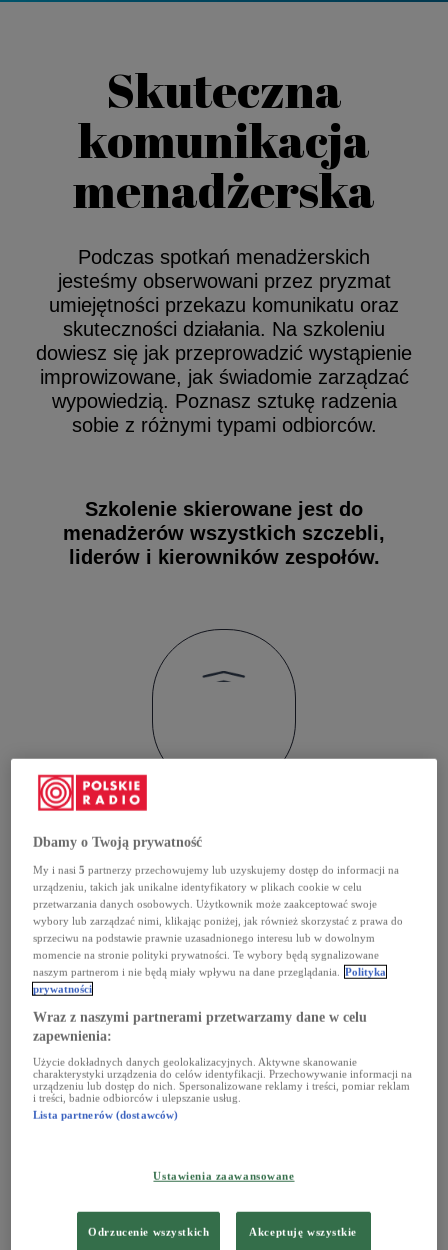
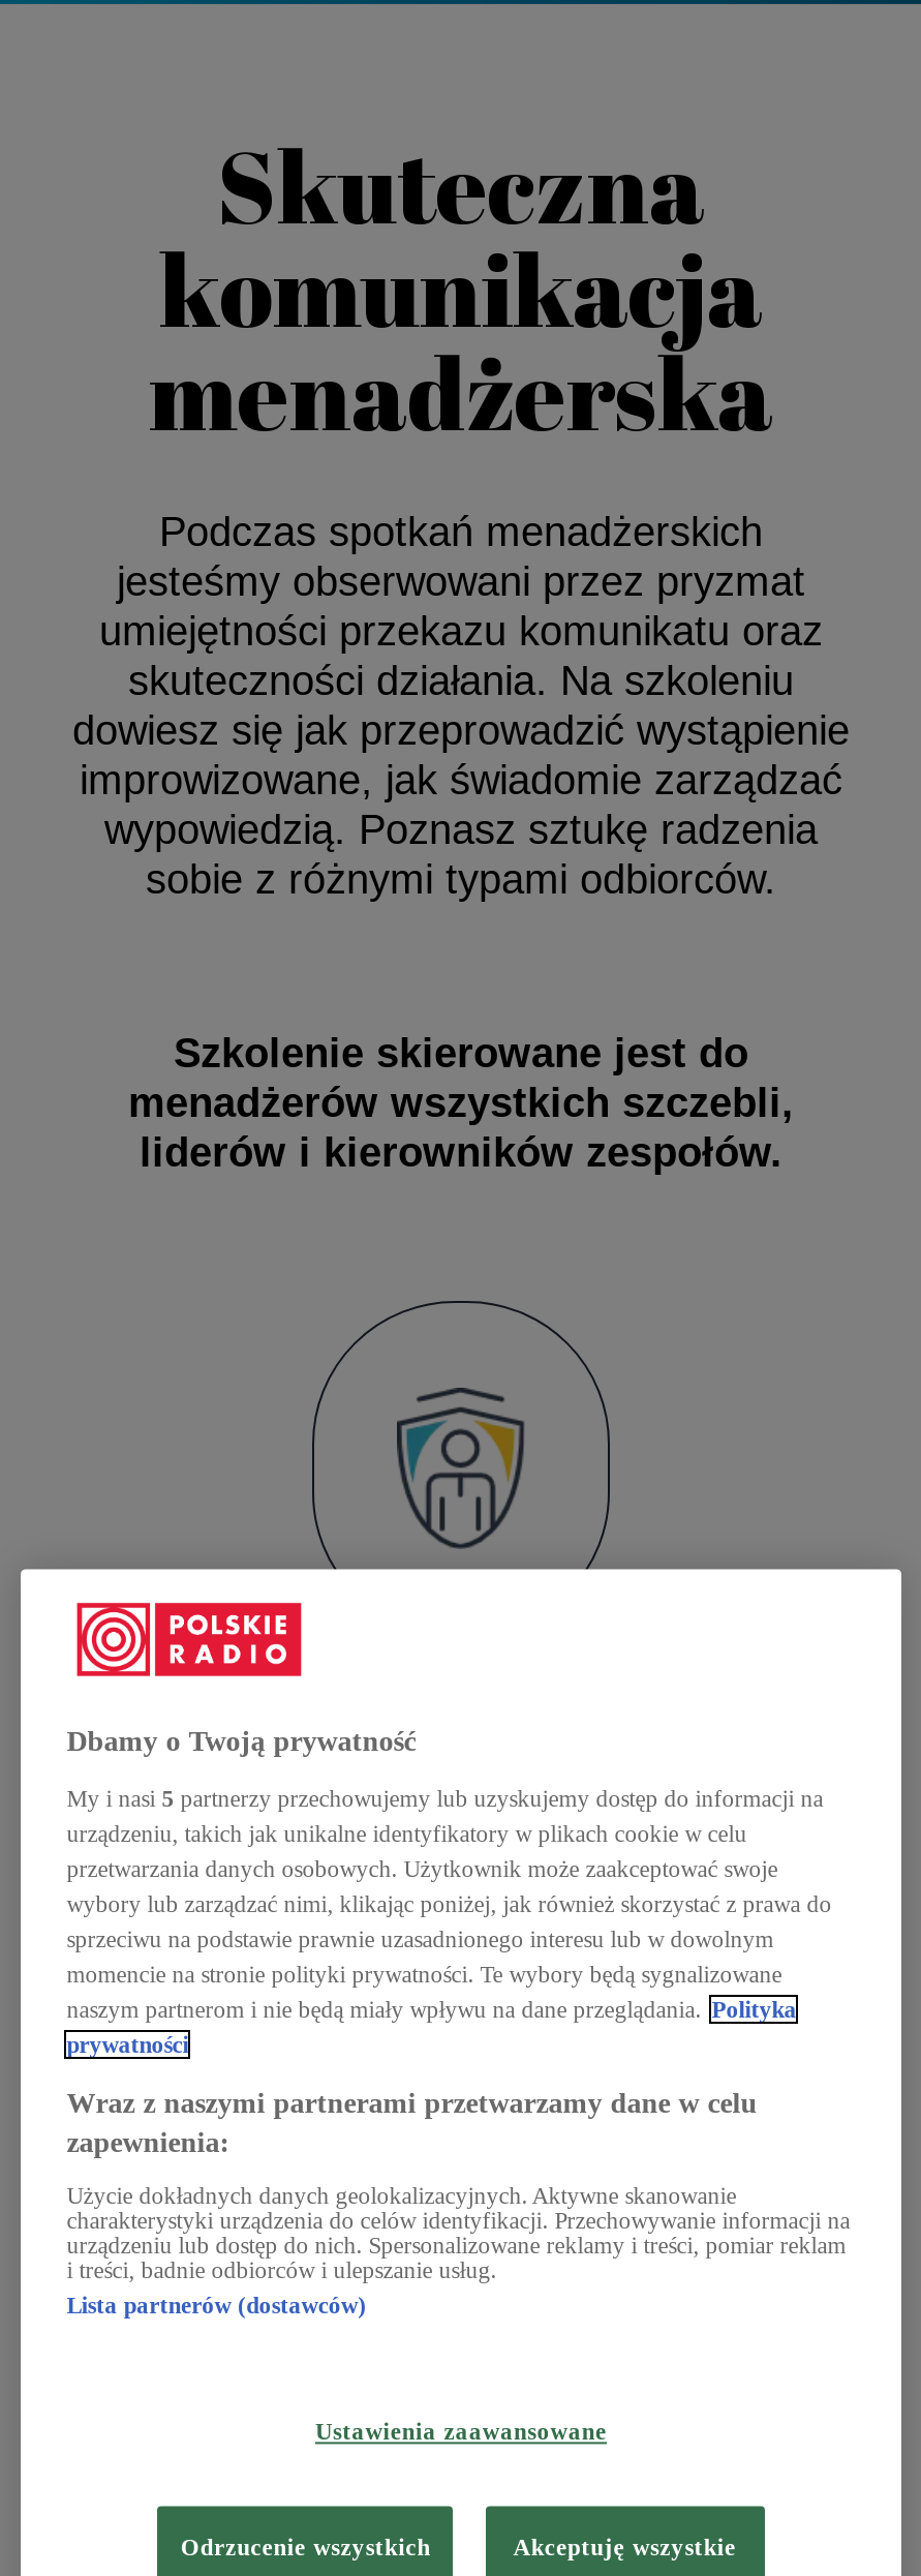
+ [image]
